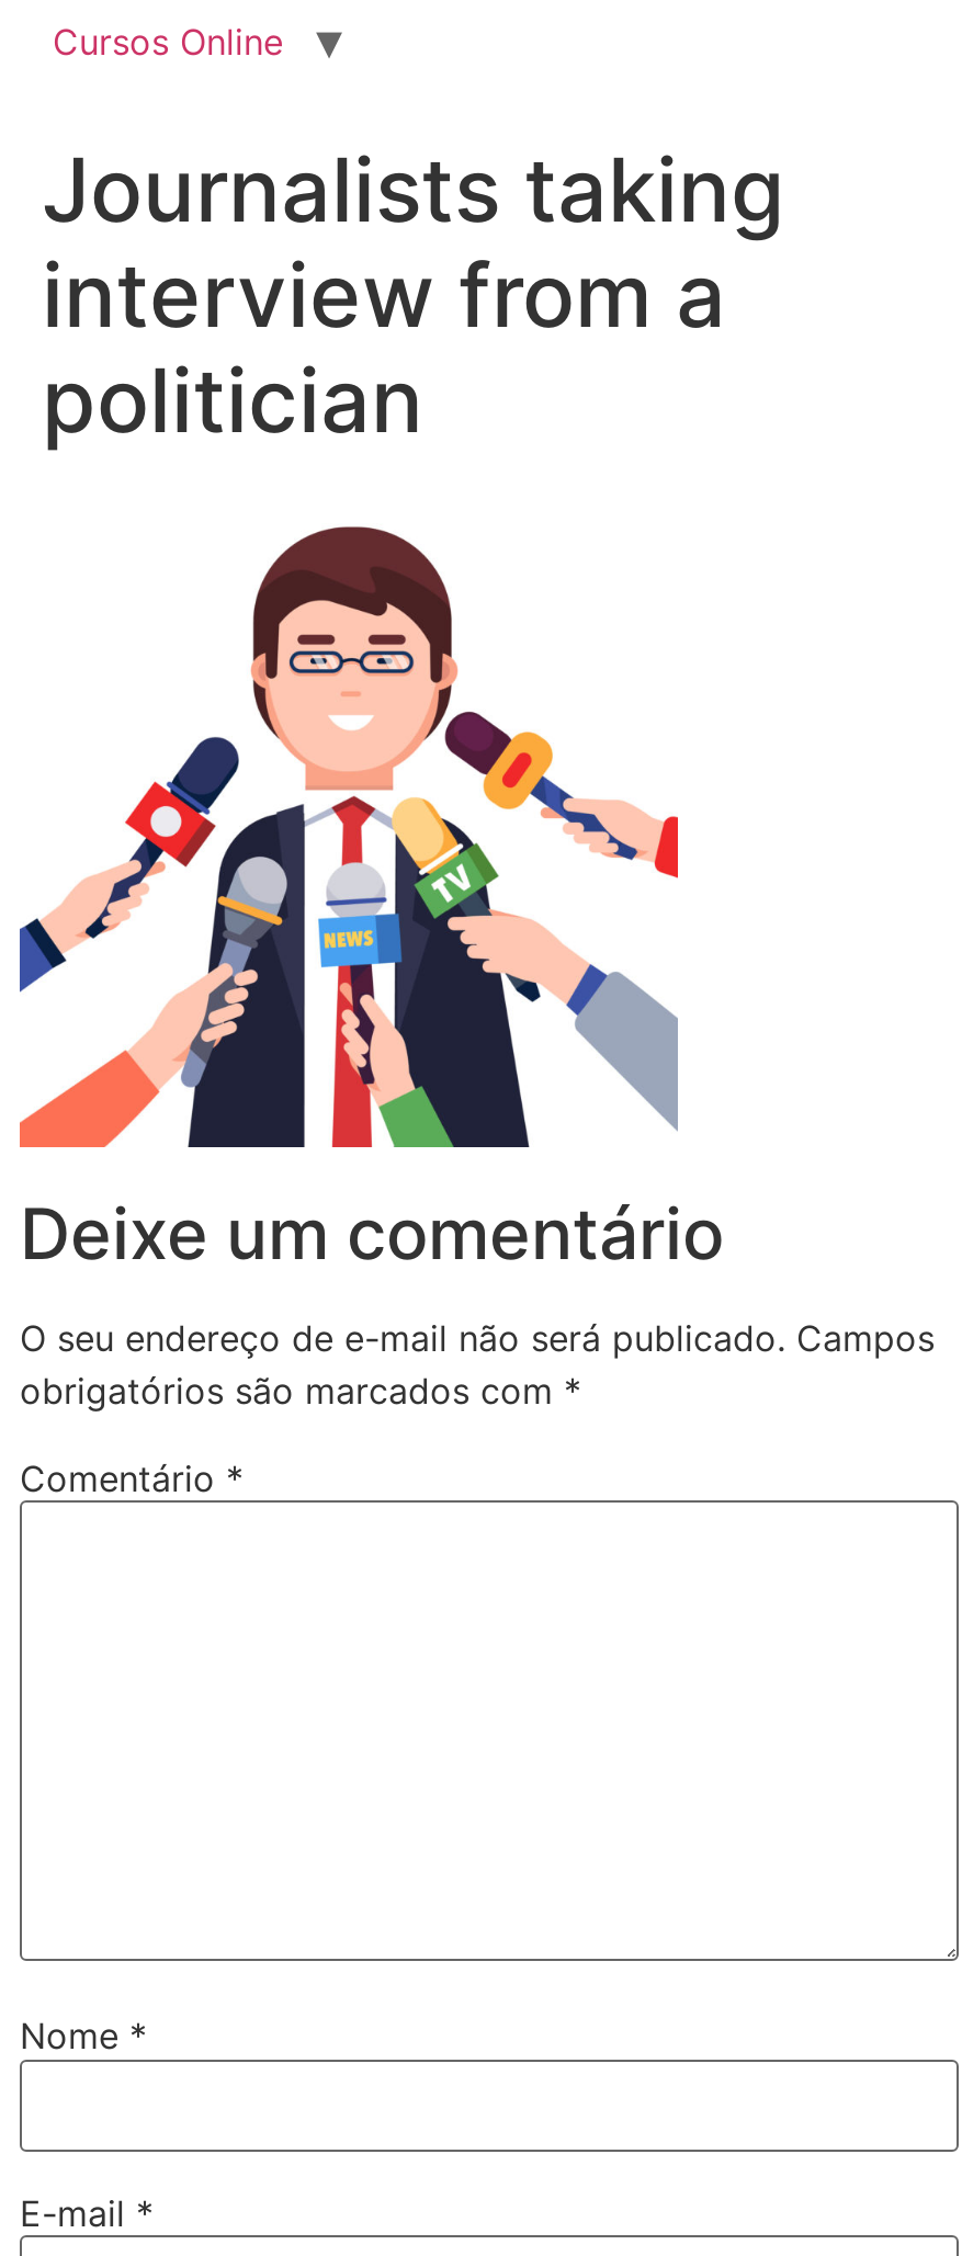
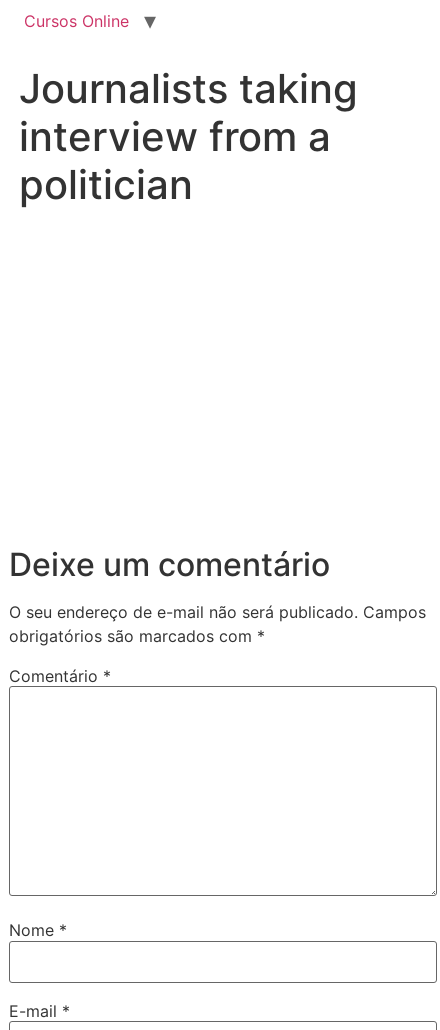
- [image]
